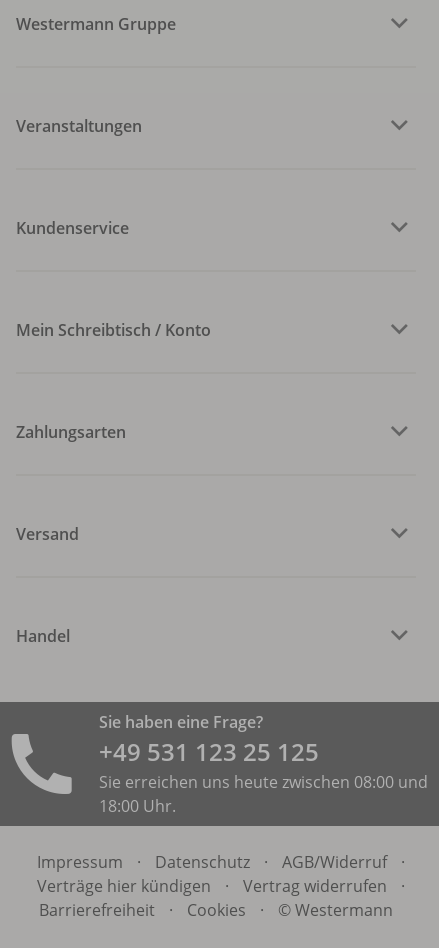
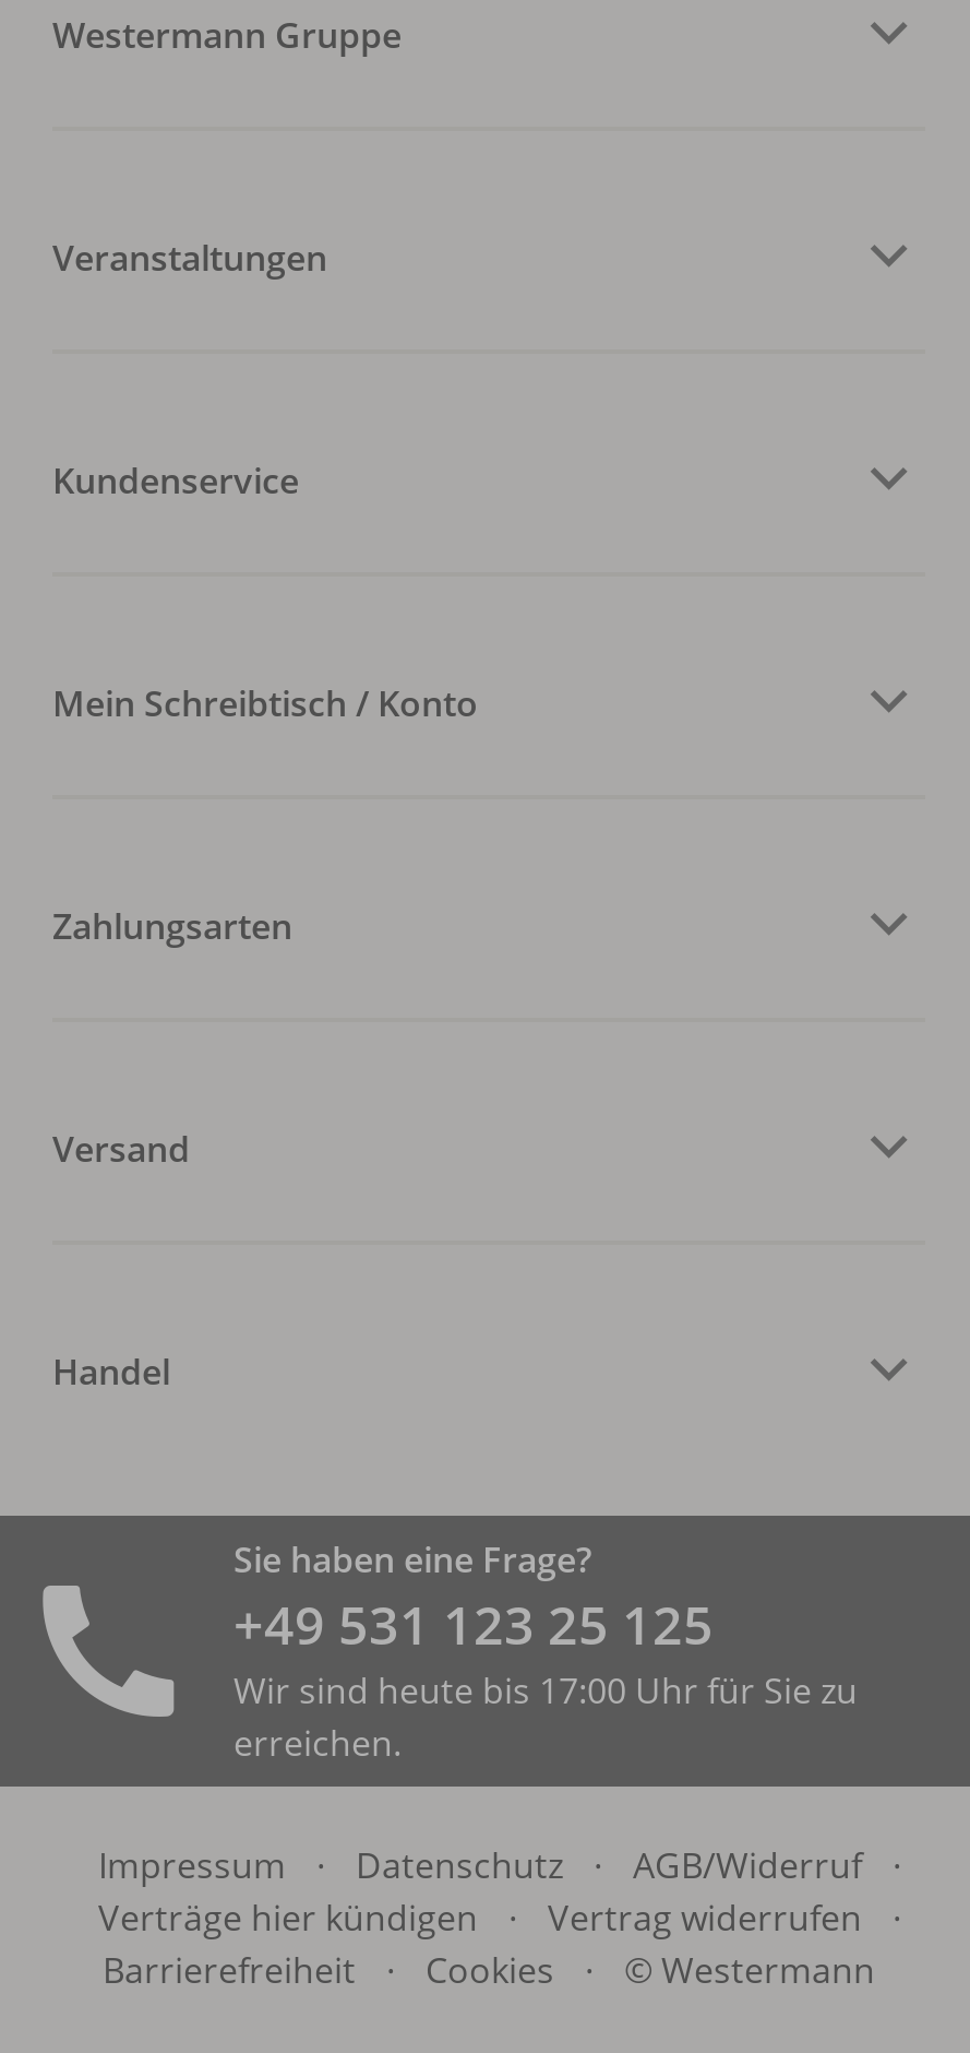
- Sie erreichen uns heute zwischen 08:00 und
- 18:00 Uhr.
+ Wir sind heute bis 17:00 Uhr für Sie zu
+ erreichen.
